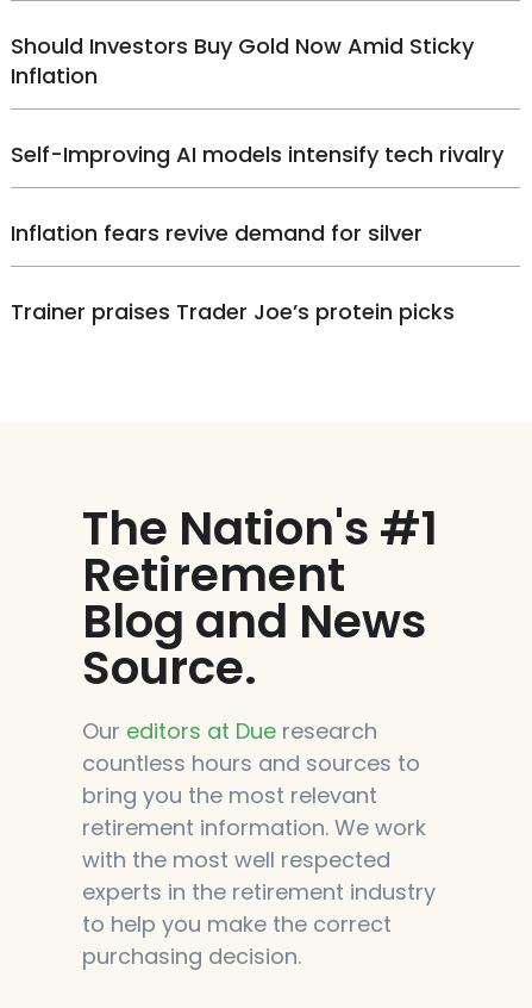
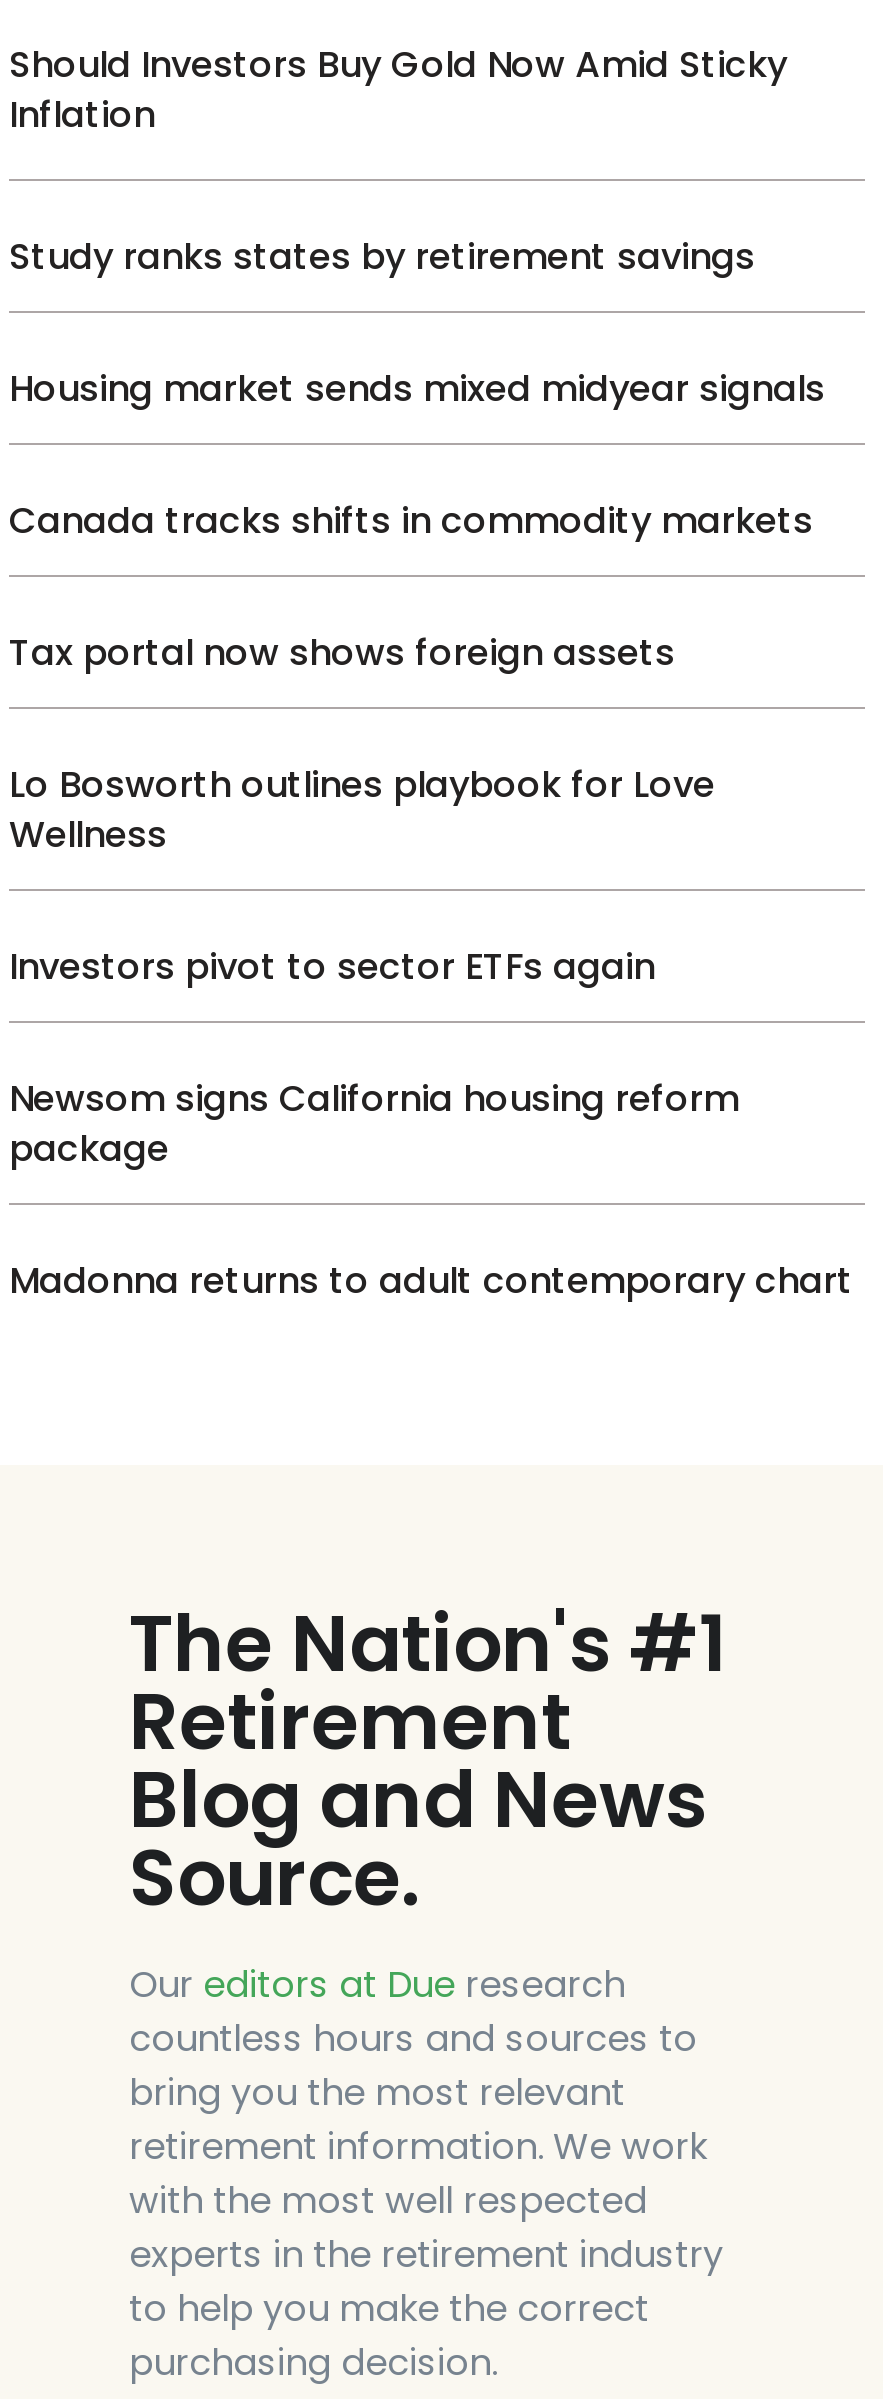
- Self-Improving AI models intensify tech rivalry
- Inflation fears revive demand for silver
- Trainer praises Trader Joe’s protein picks
+ Study ranks states by retirement savings
+ Housing market sends mixed midyear signals
+ Canada tracks shifts in commodity markets
+ Tax portal now shows foreign assets
+ Lo Bosworth outlines playbook for Love
+ Wellness
+ Investors pivot to sector ETFs again
+ Newsom signs California housing reform
+ package
+ Madonna returns to adult contemporary chart
